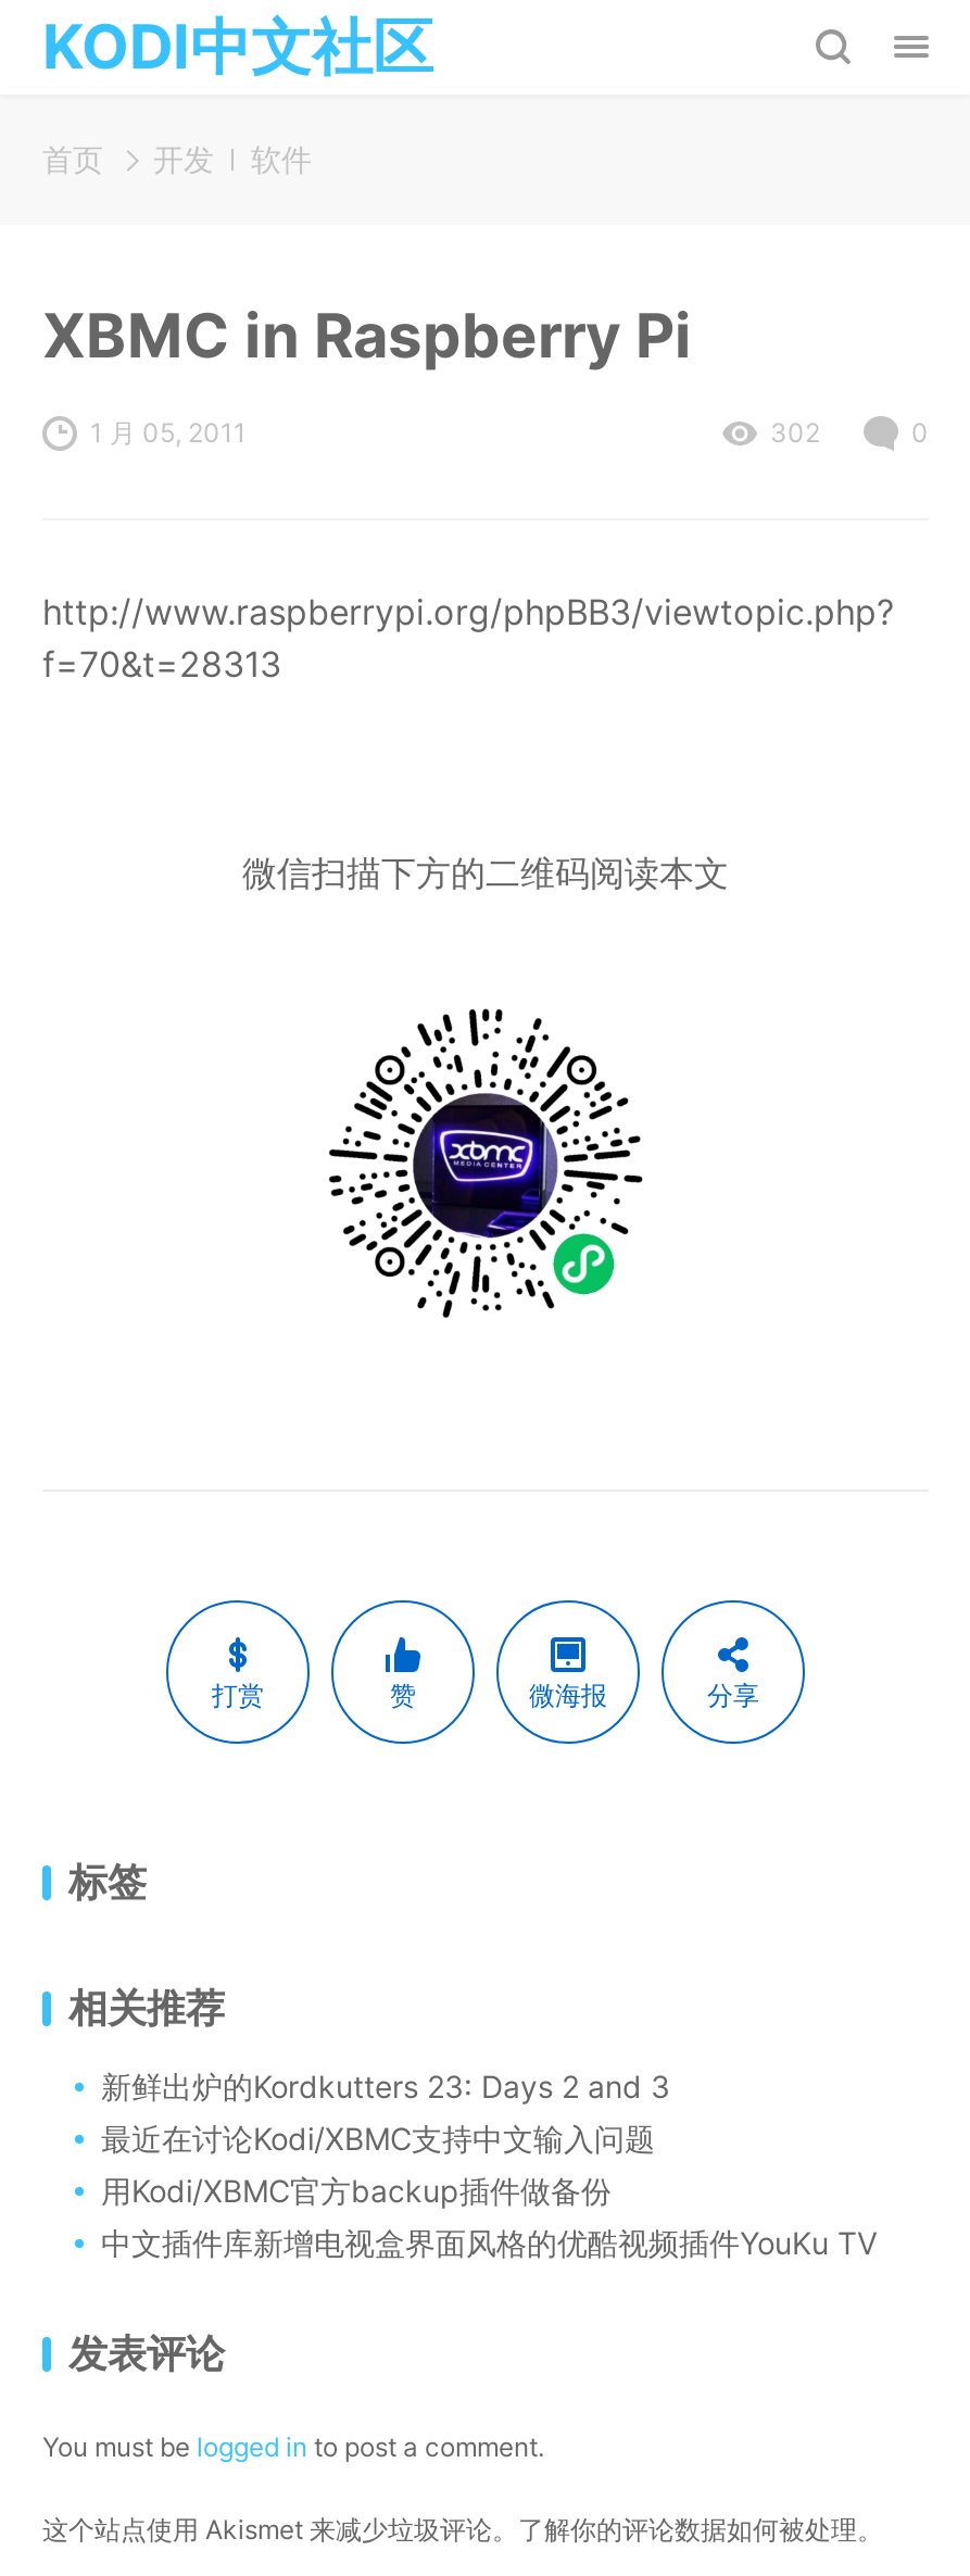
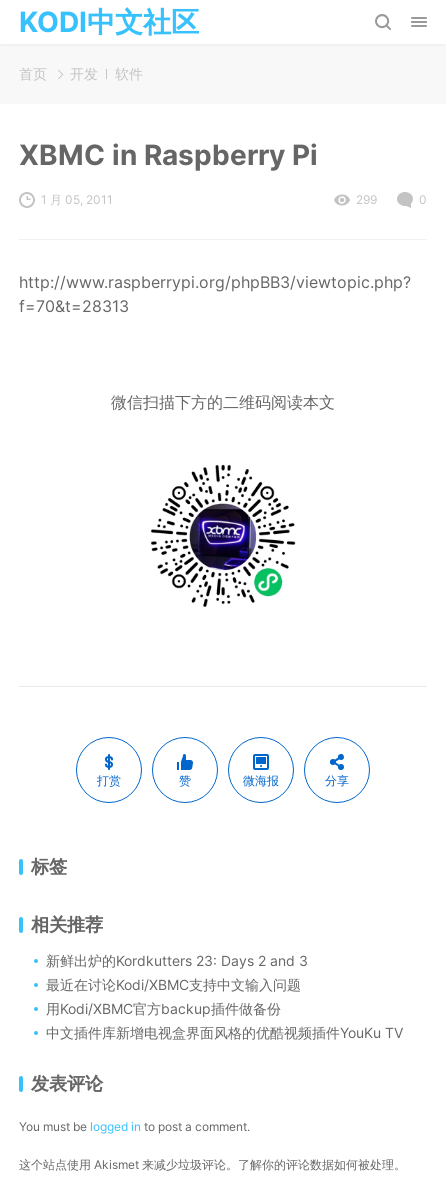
- 302
+ 299
